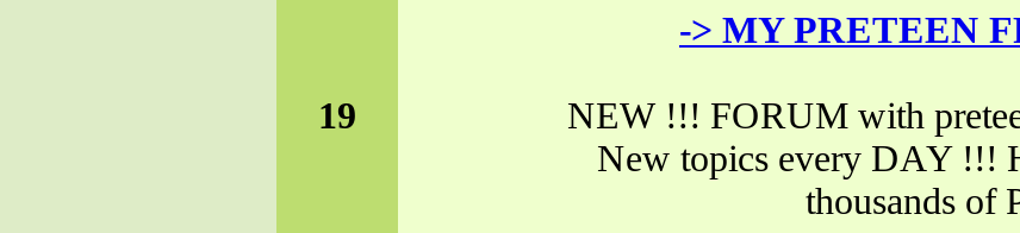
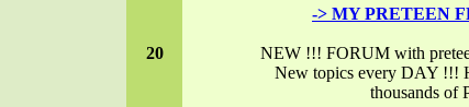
- 19
+ 20
